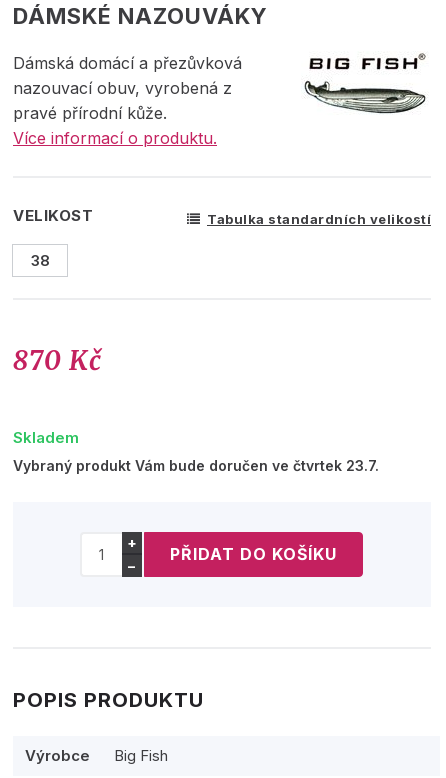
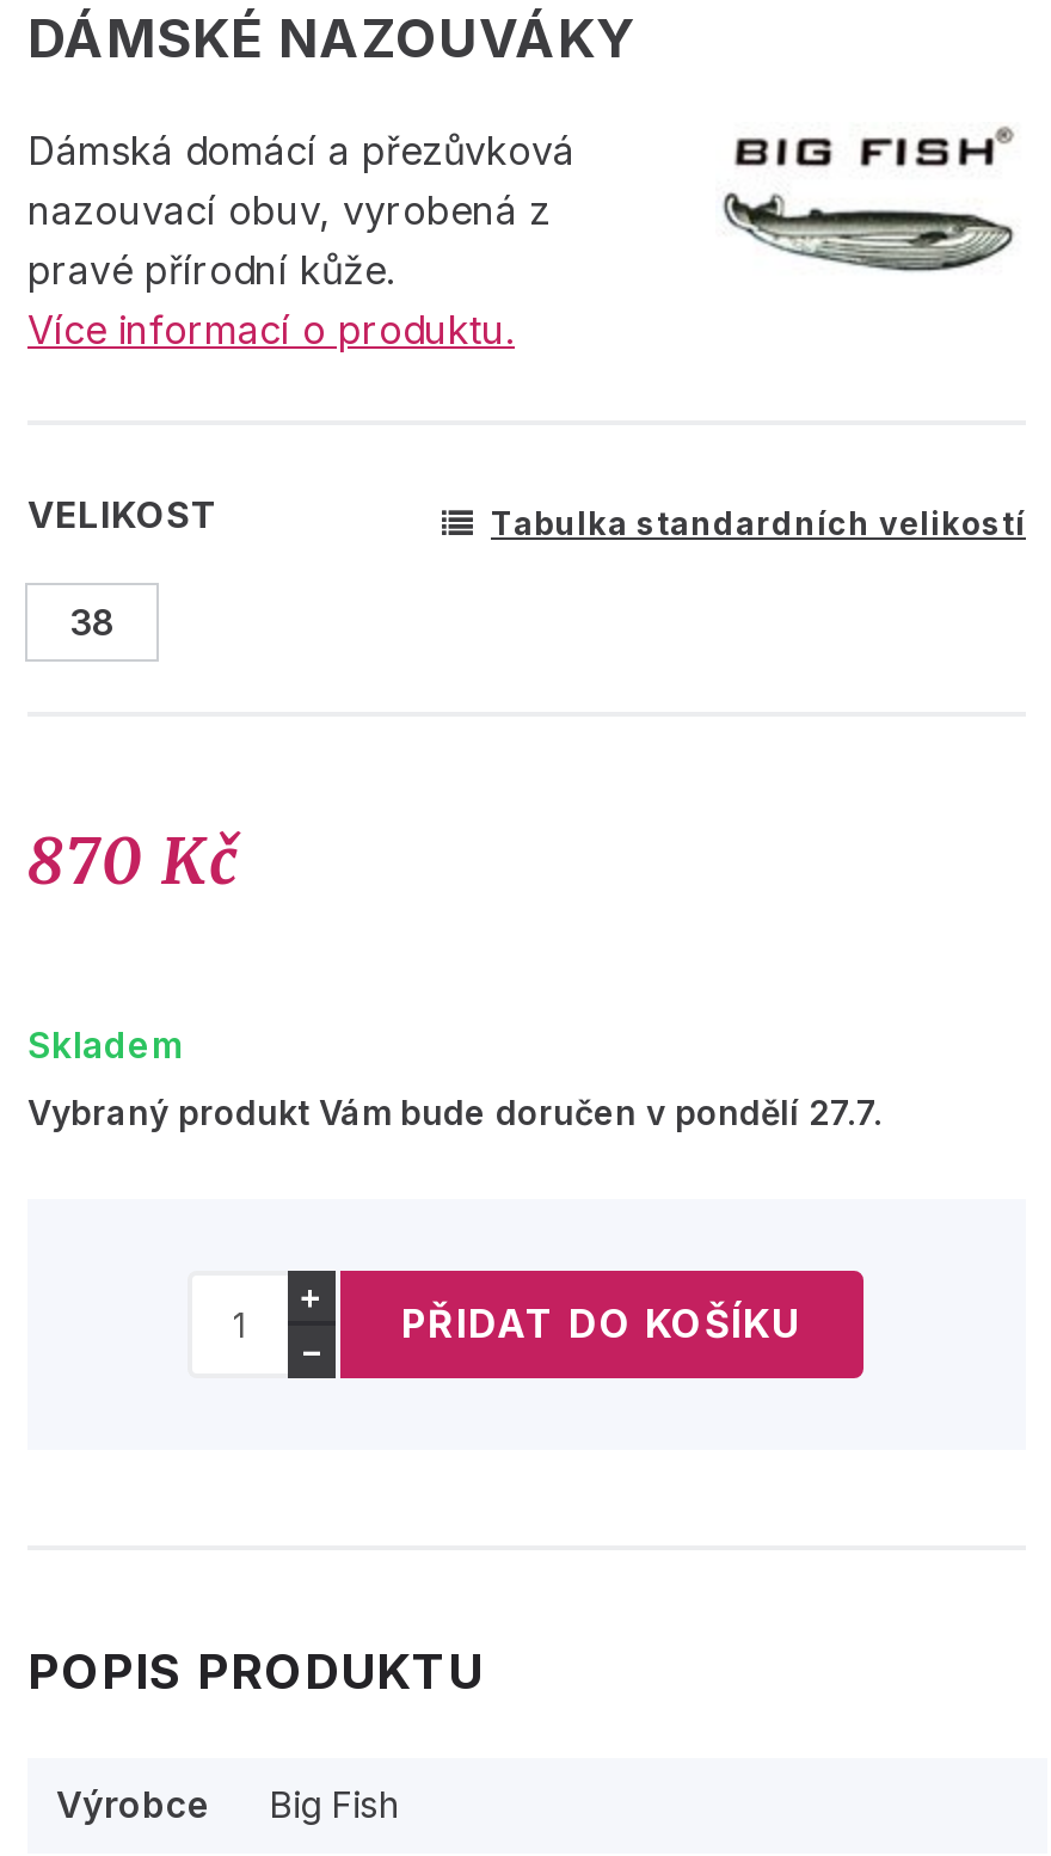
- Vybraný produkt Vám bude doručen ve čtvrtek 23.7.
+ Vybraný produkt Vám bude doručen v pondělí 27.7.
